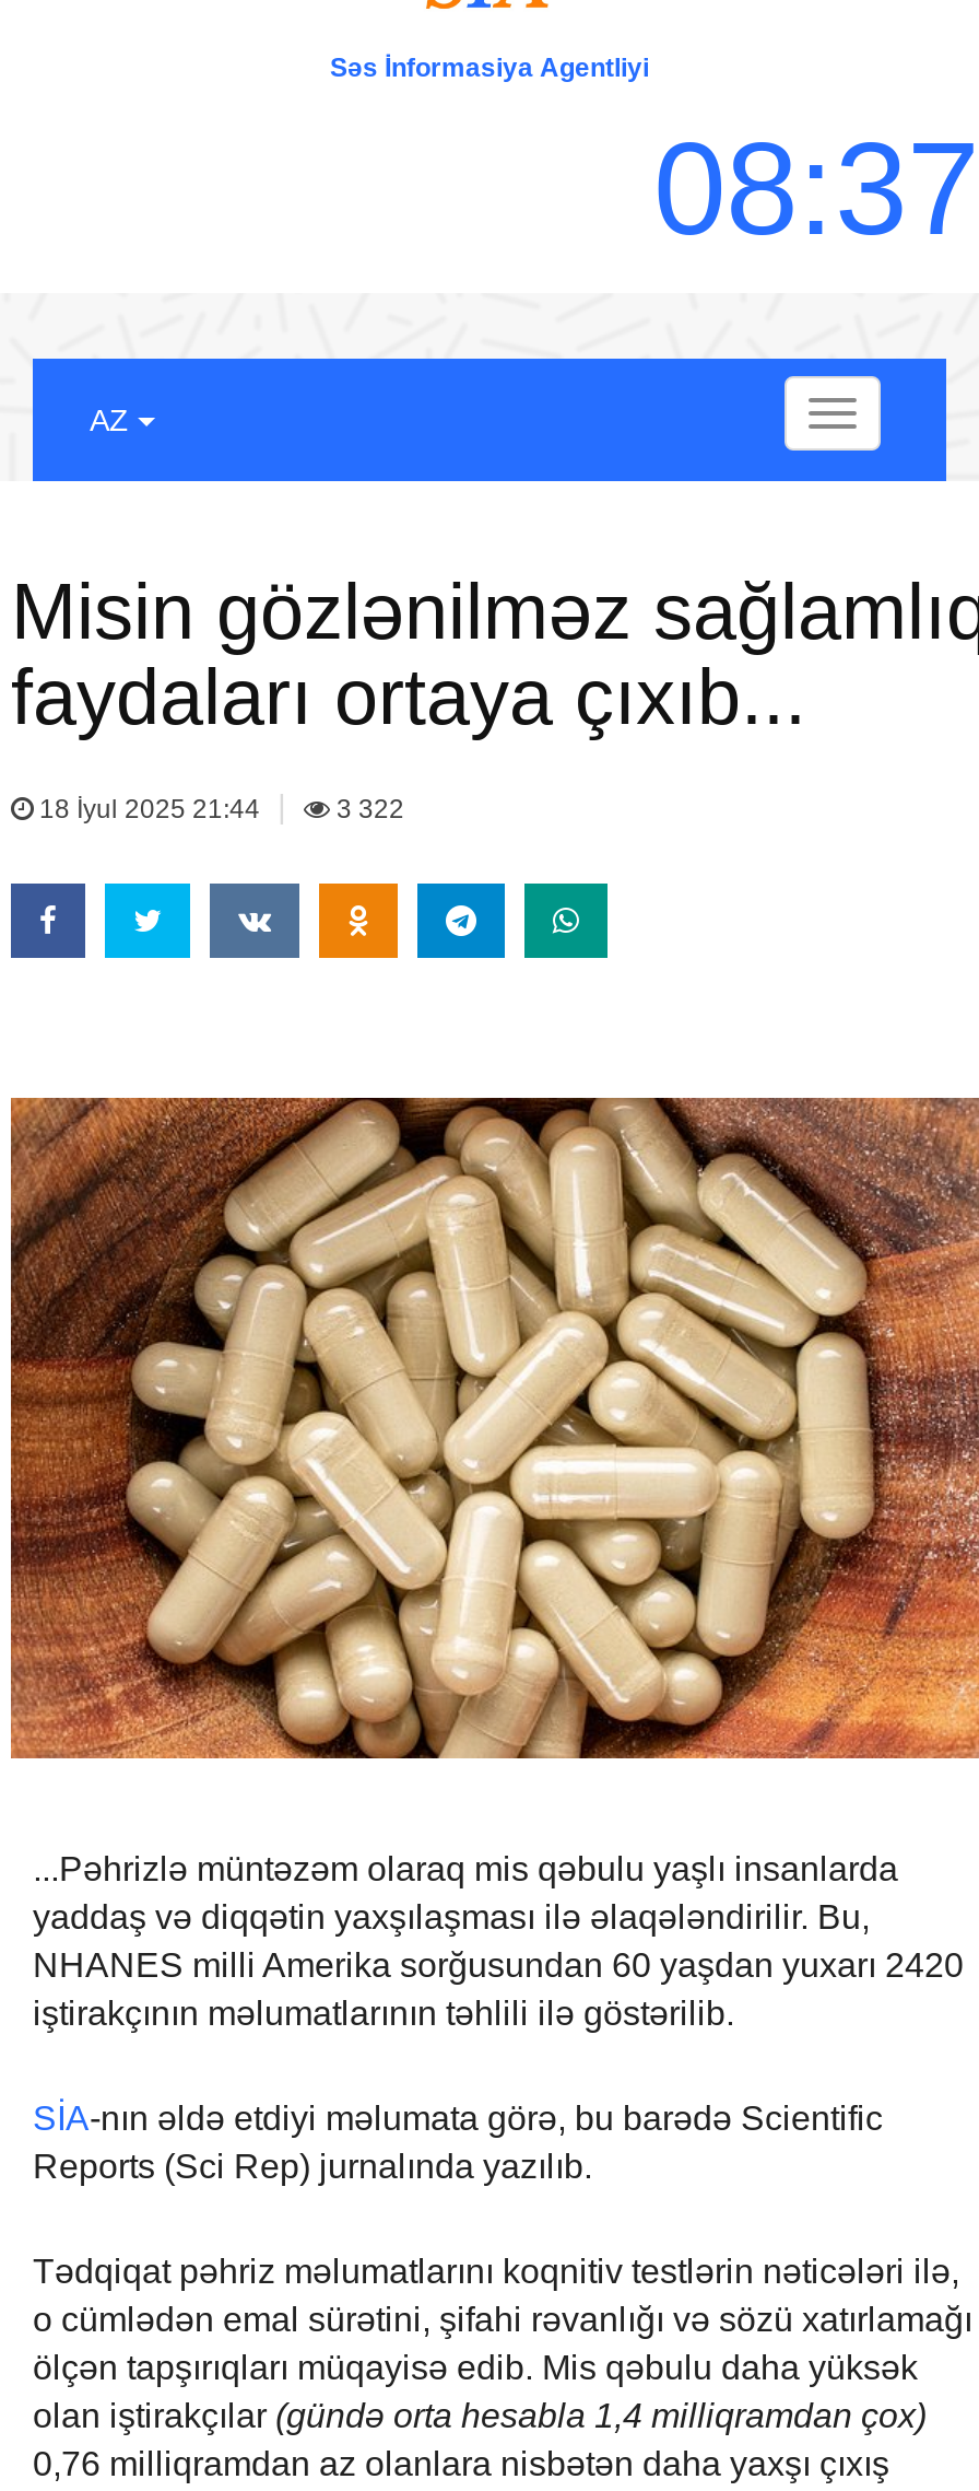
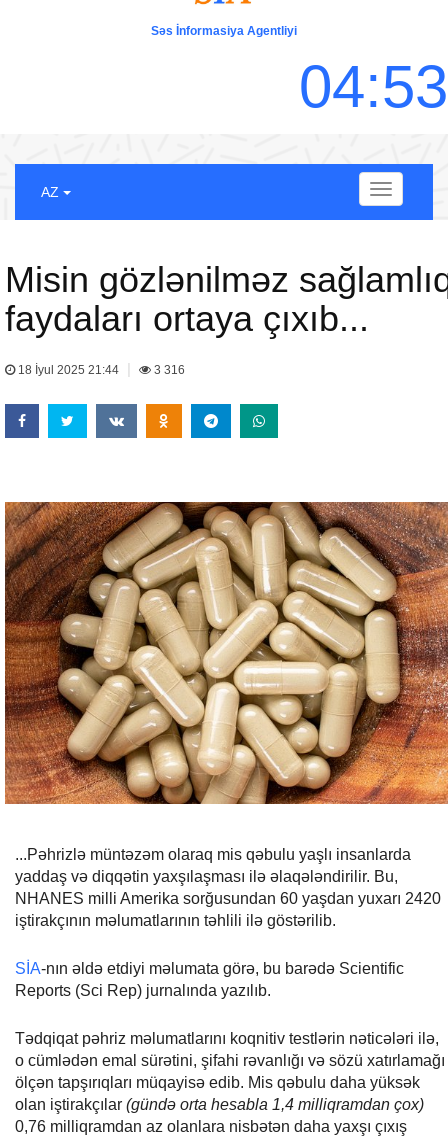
- 08:37
+ 04:53

- 3 322
+ 3 316
